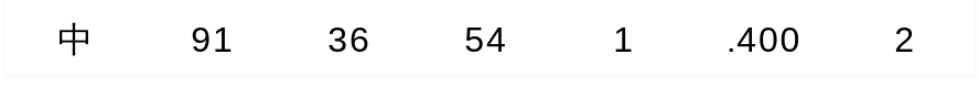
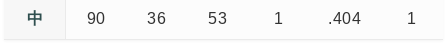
- 91
+ 90

- 54
+ 53

- .400
+ .404

- 2
+ 1
